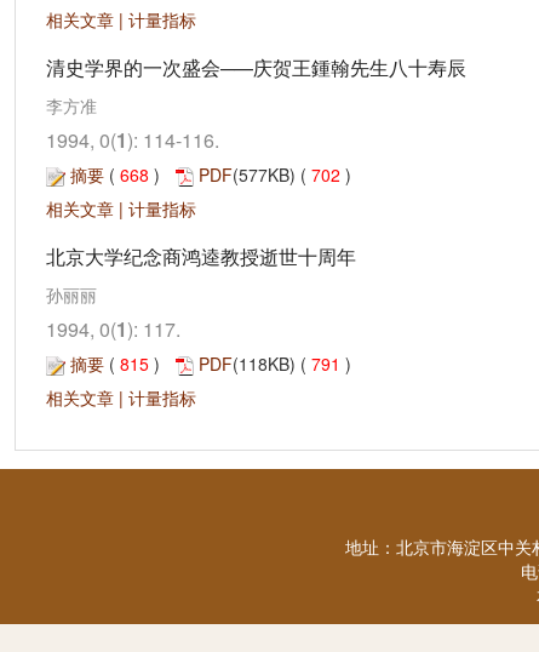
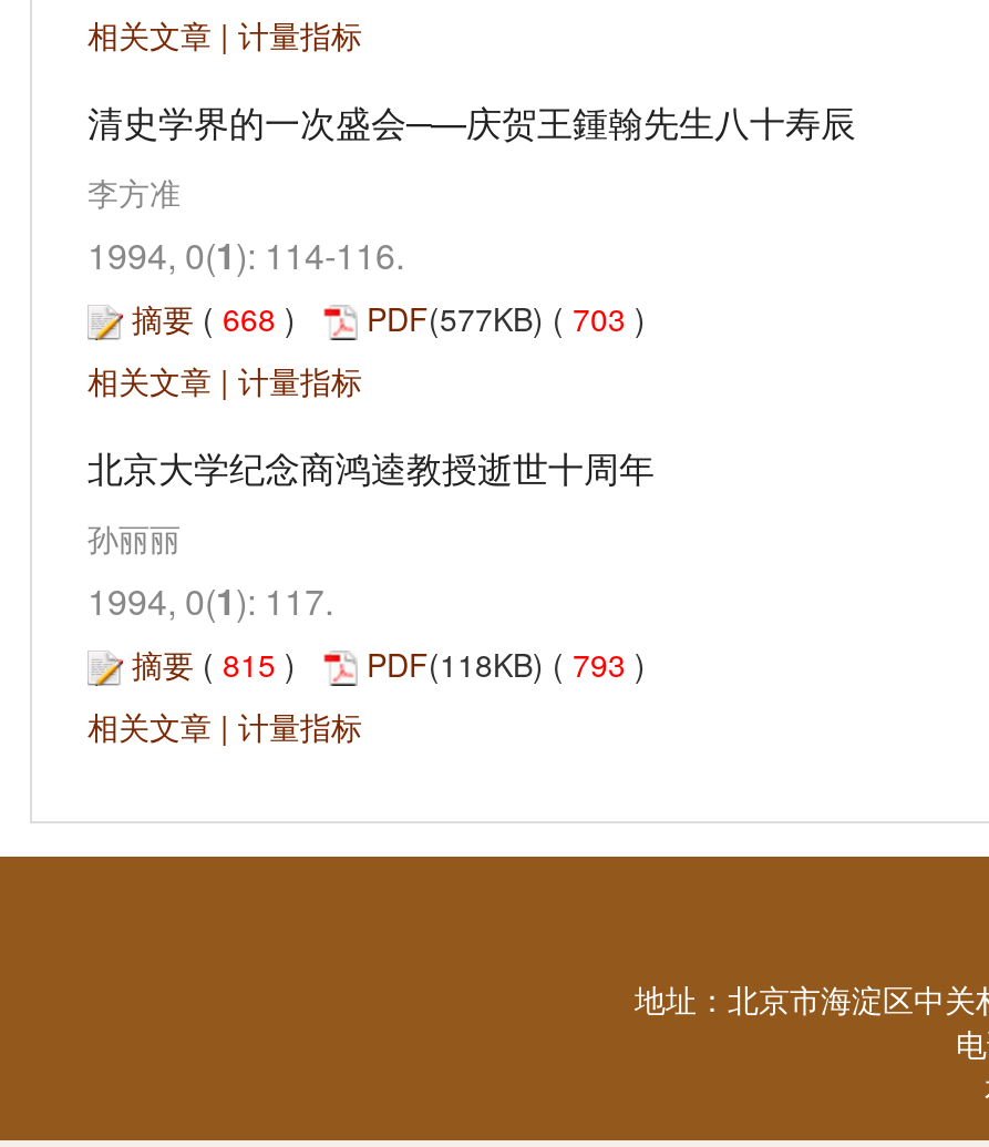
- 摘要( 668) PDF(577KB) ( 702)
+ 摘要( 668) PDF(577KB) ( 703)

- 摘要( 815) PDF(118KB) ( 791)
+ 摘要( 815) PDF(118KB) ( 793)
